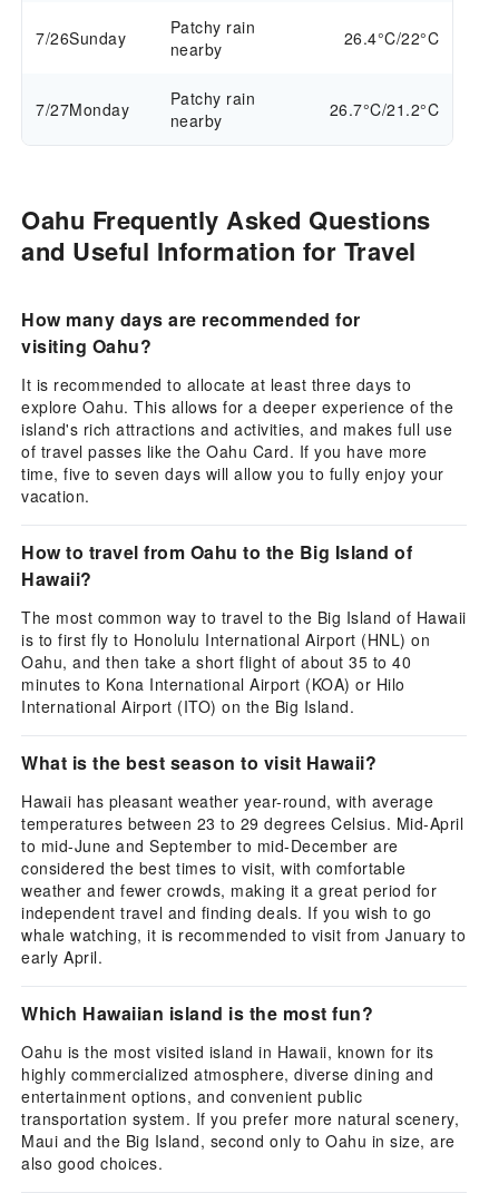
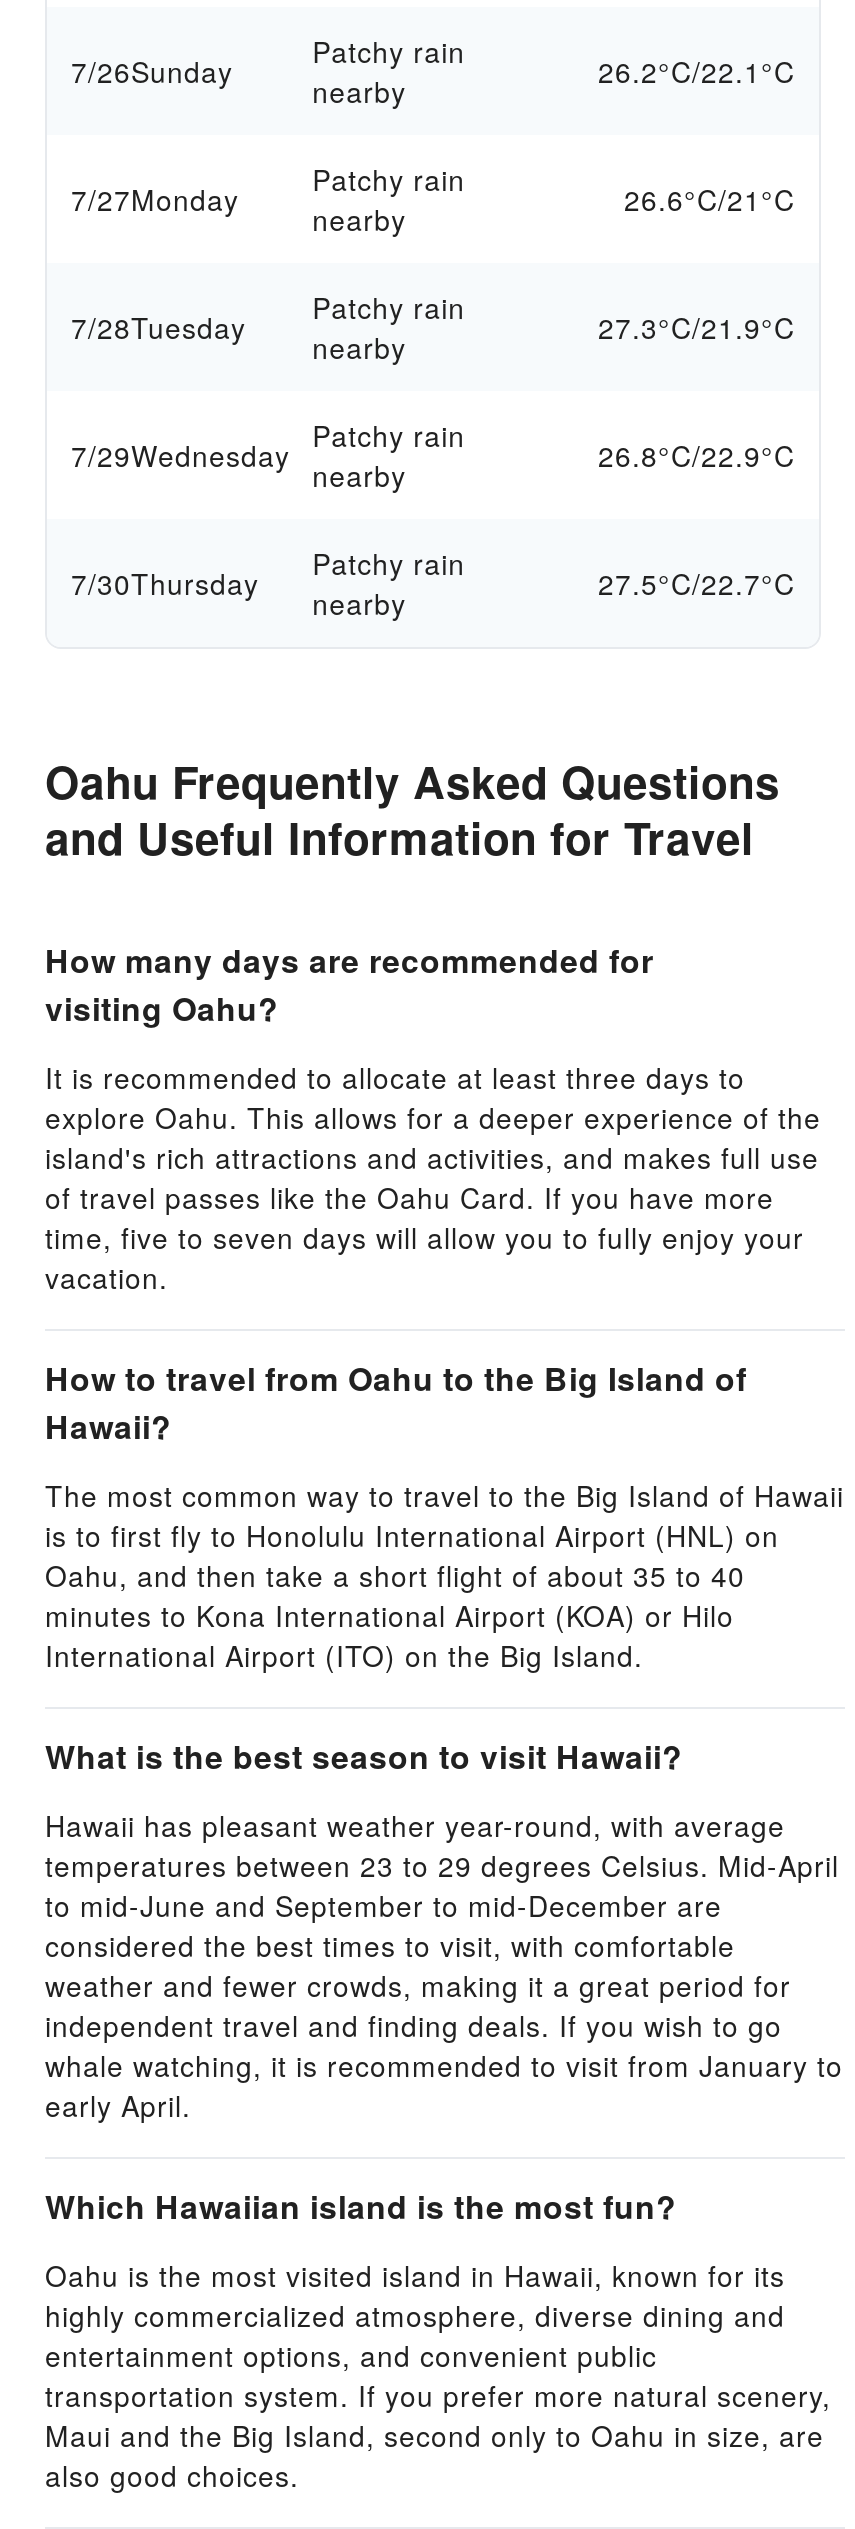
- 26.4°C/22°C
+ 26.2°C/22.1°C

- 26.7°C/21.2°C
+ 26.6°C/21°C
+ 7/28Tuesday
+ Patchy rain
+ nearby
+ 27.3°C/21.9°C
+ 7/29Wednesday Patchy rain
+ nearby
+ 26.8°C/22.9°C
+ 7/30Thursday
+ Patchy rain
+ nearby
+ 27.5°C/22.7°C
